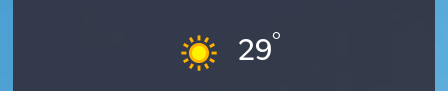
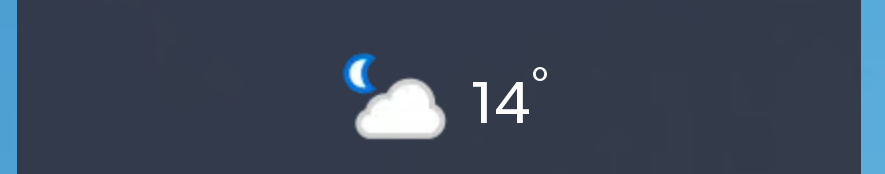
- [image]
- 29°
+ [image]
+ 14°
